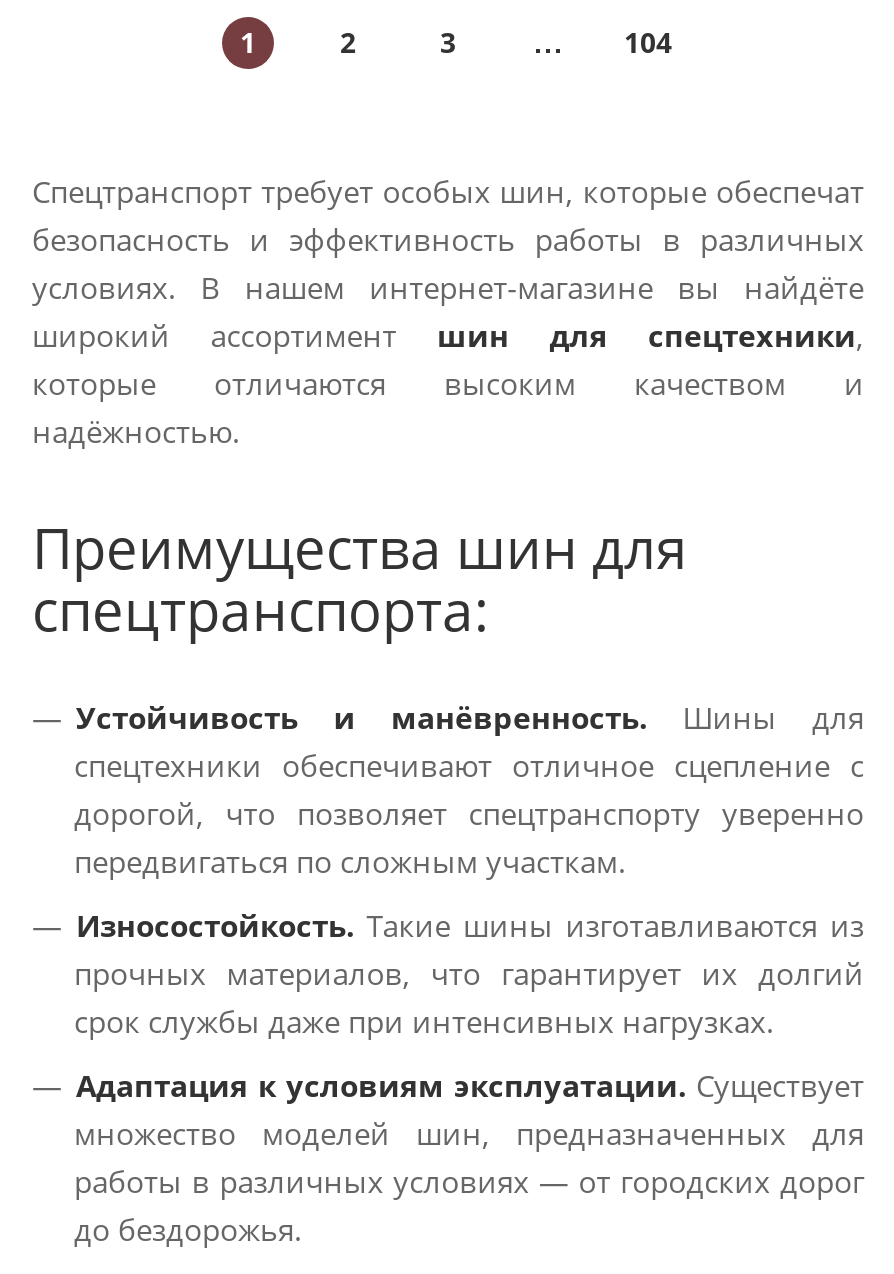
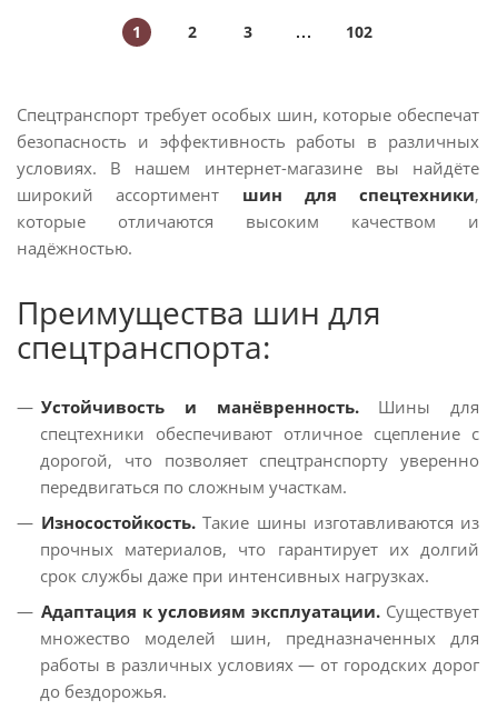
- 104
+ 102
